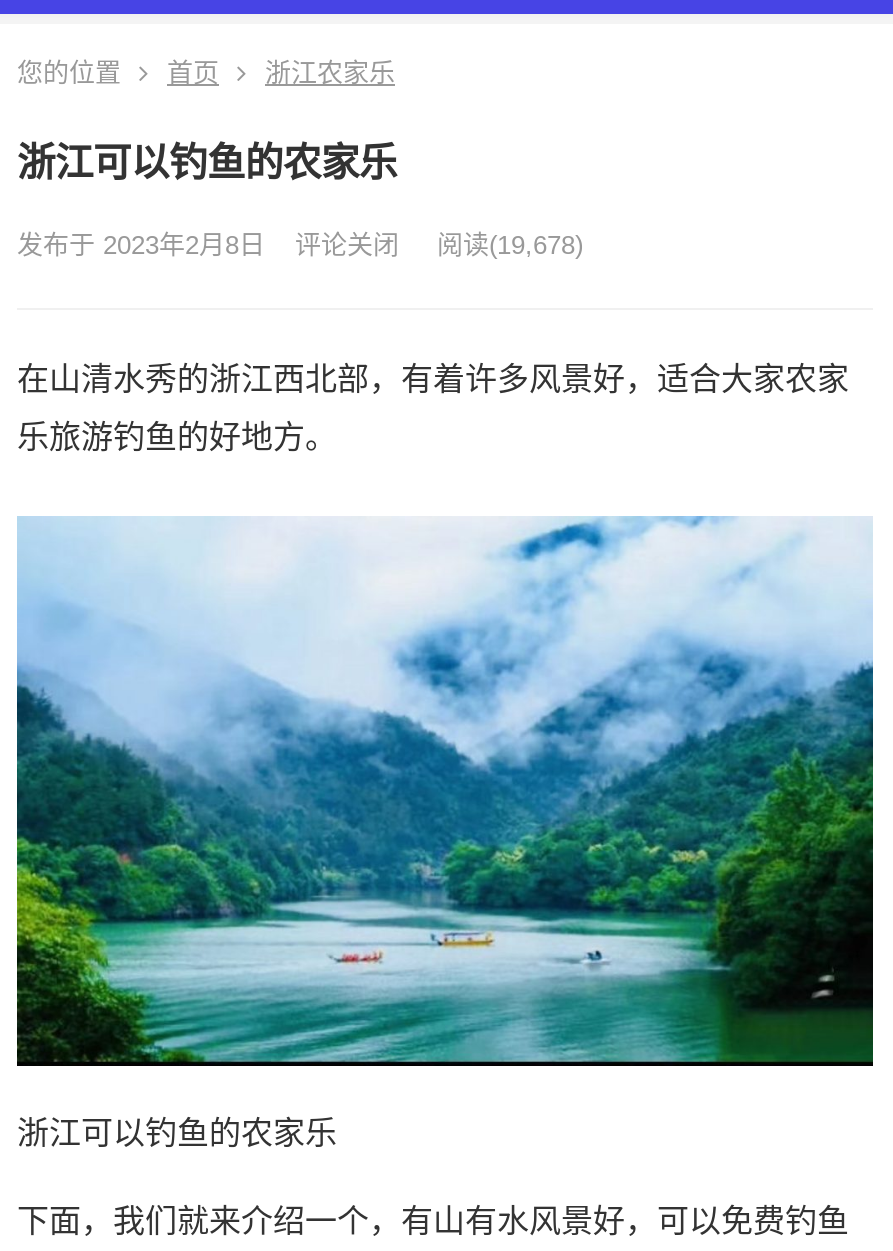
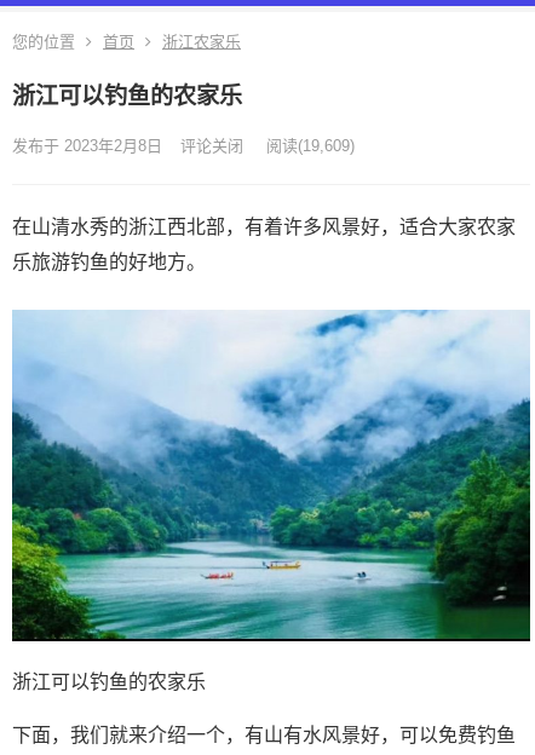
- 发布于 2023年2月8日 评论关闭 阅读(19,678)
+ 发布于 2023年2月8日 评论关闭 阅读(19,609)
